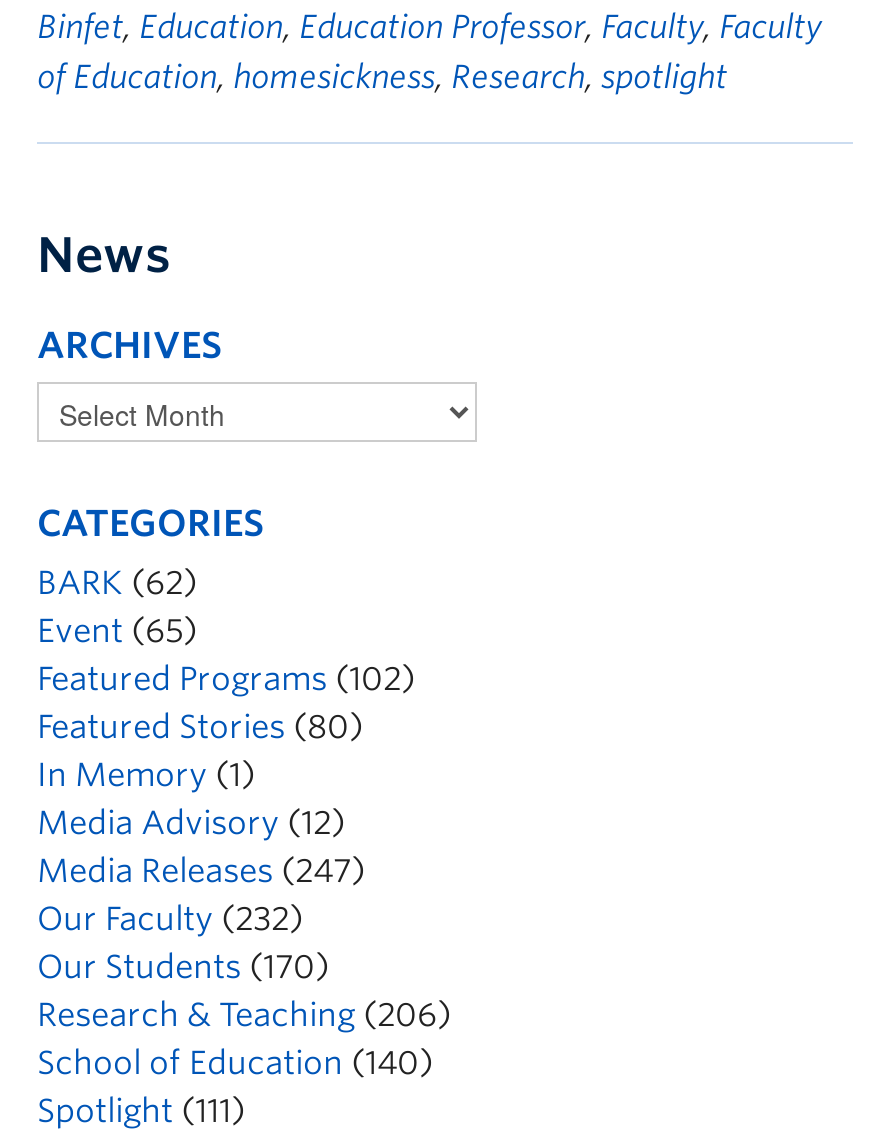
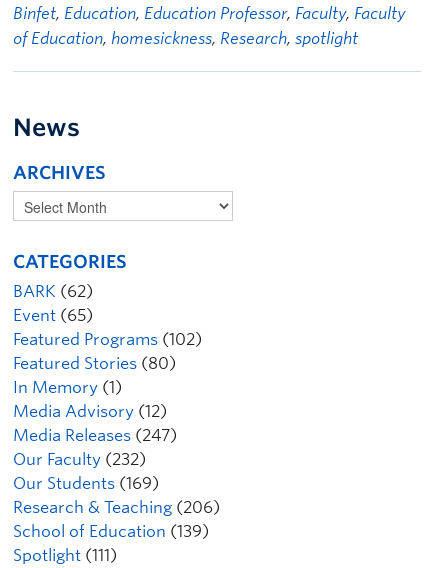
- Our Students (170)
+ Our Students (169)

- School of Education (140)
+ School of Education (139)
